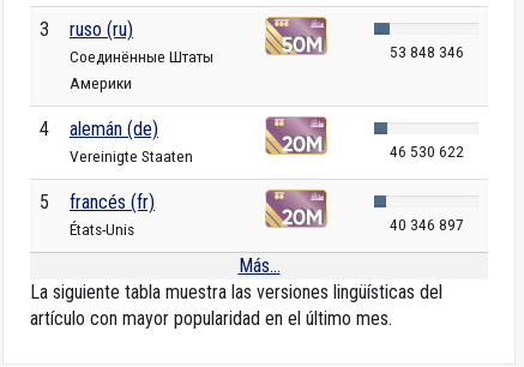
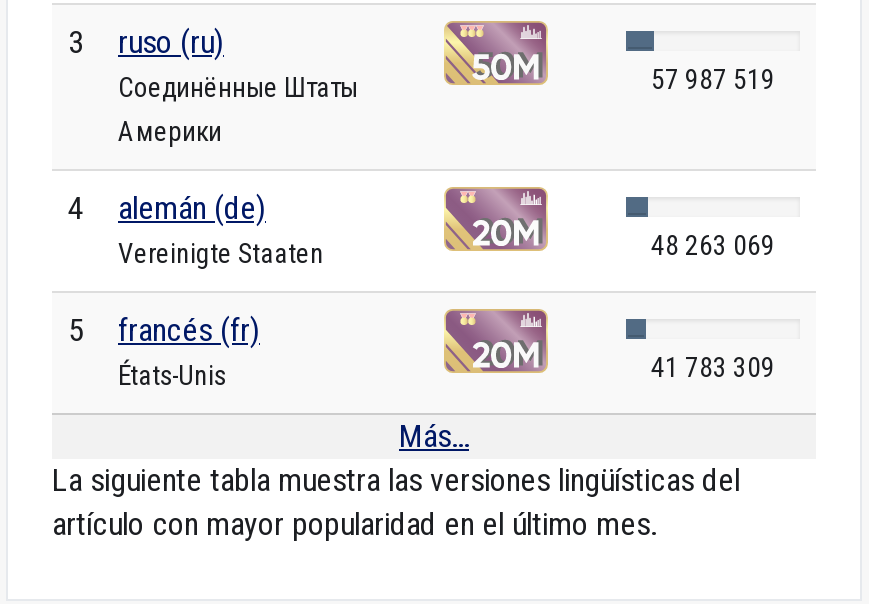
- 53 848 346
+ 57 987 519

- 46 530 622
+ 48 263 069

- 40 346 897
+ 41 783 309
